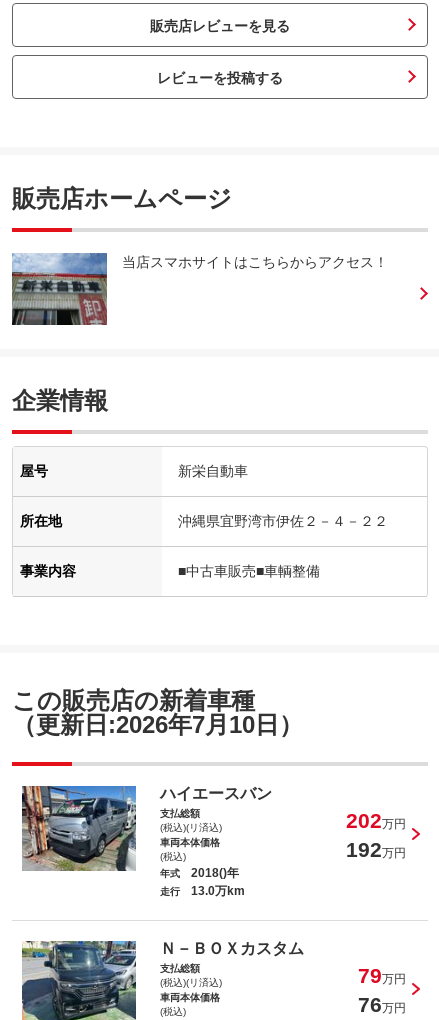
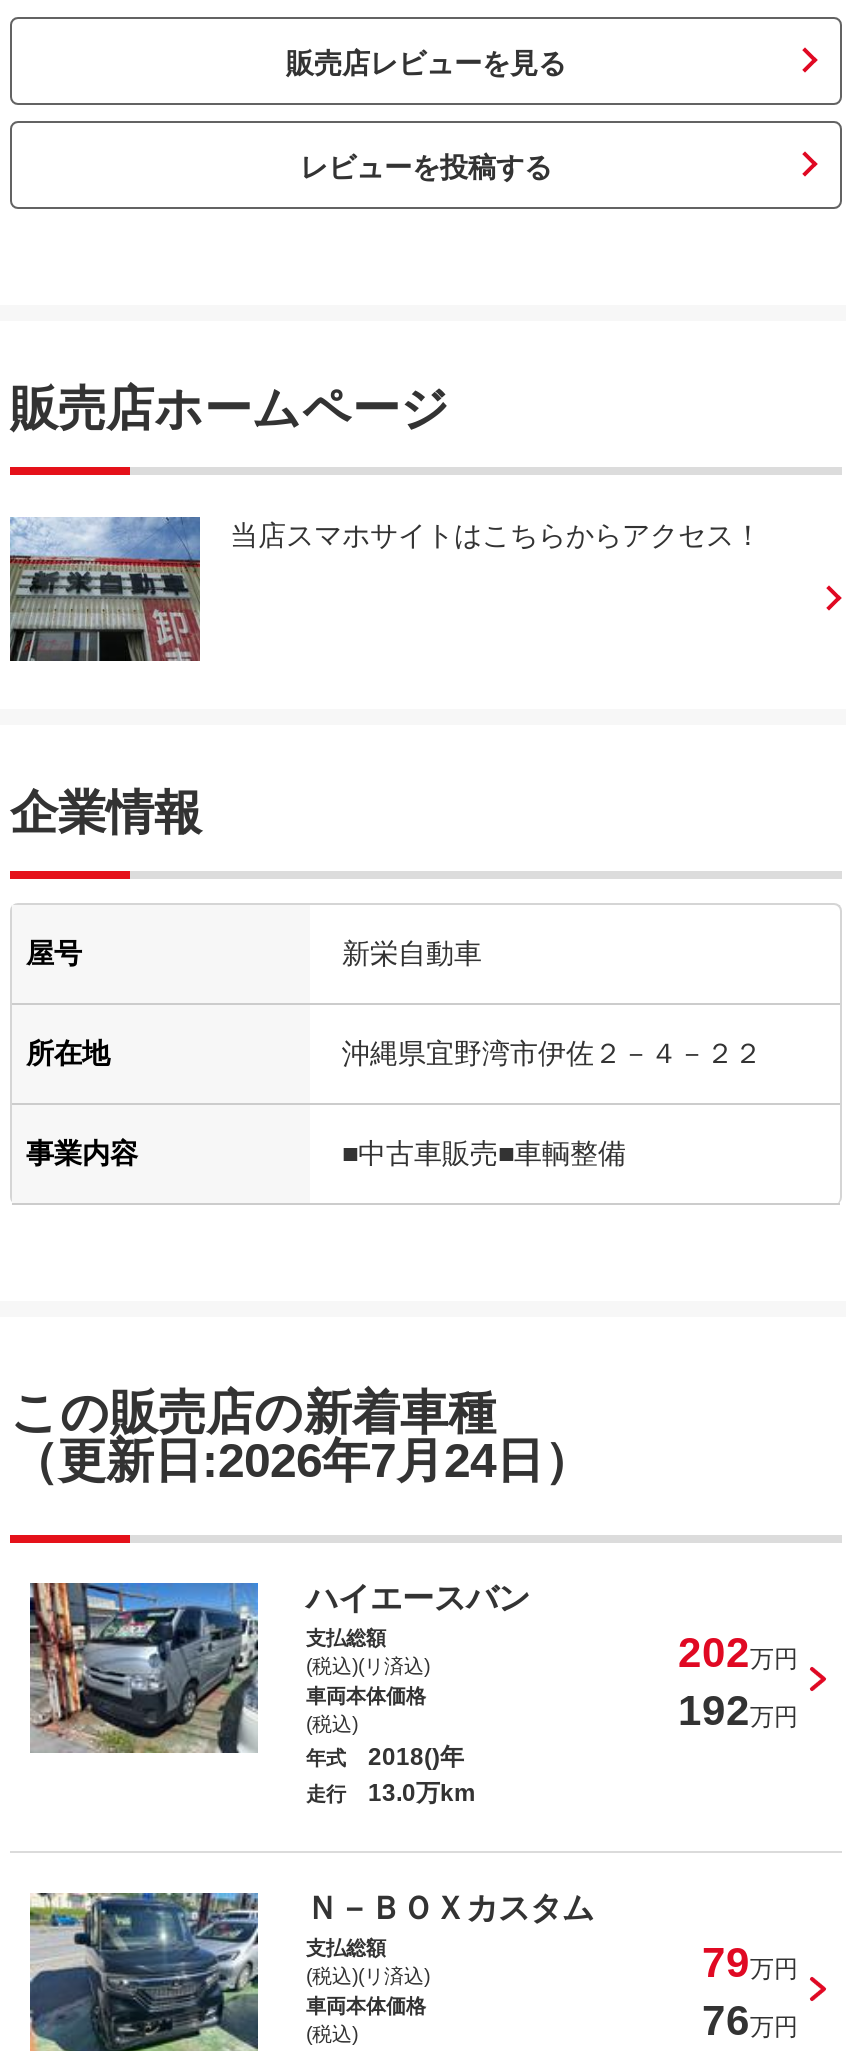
- （更新日:2026年7月10日）
+ （更新日:2026年7月24日）
